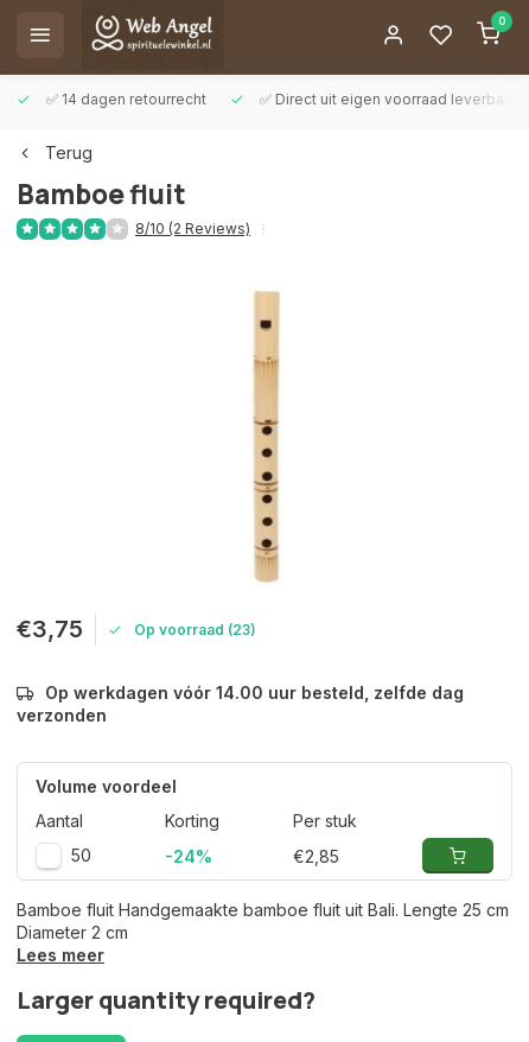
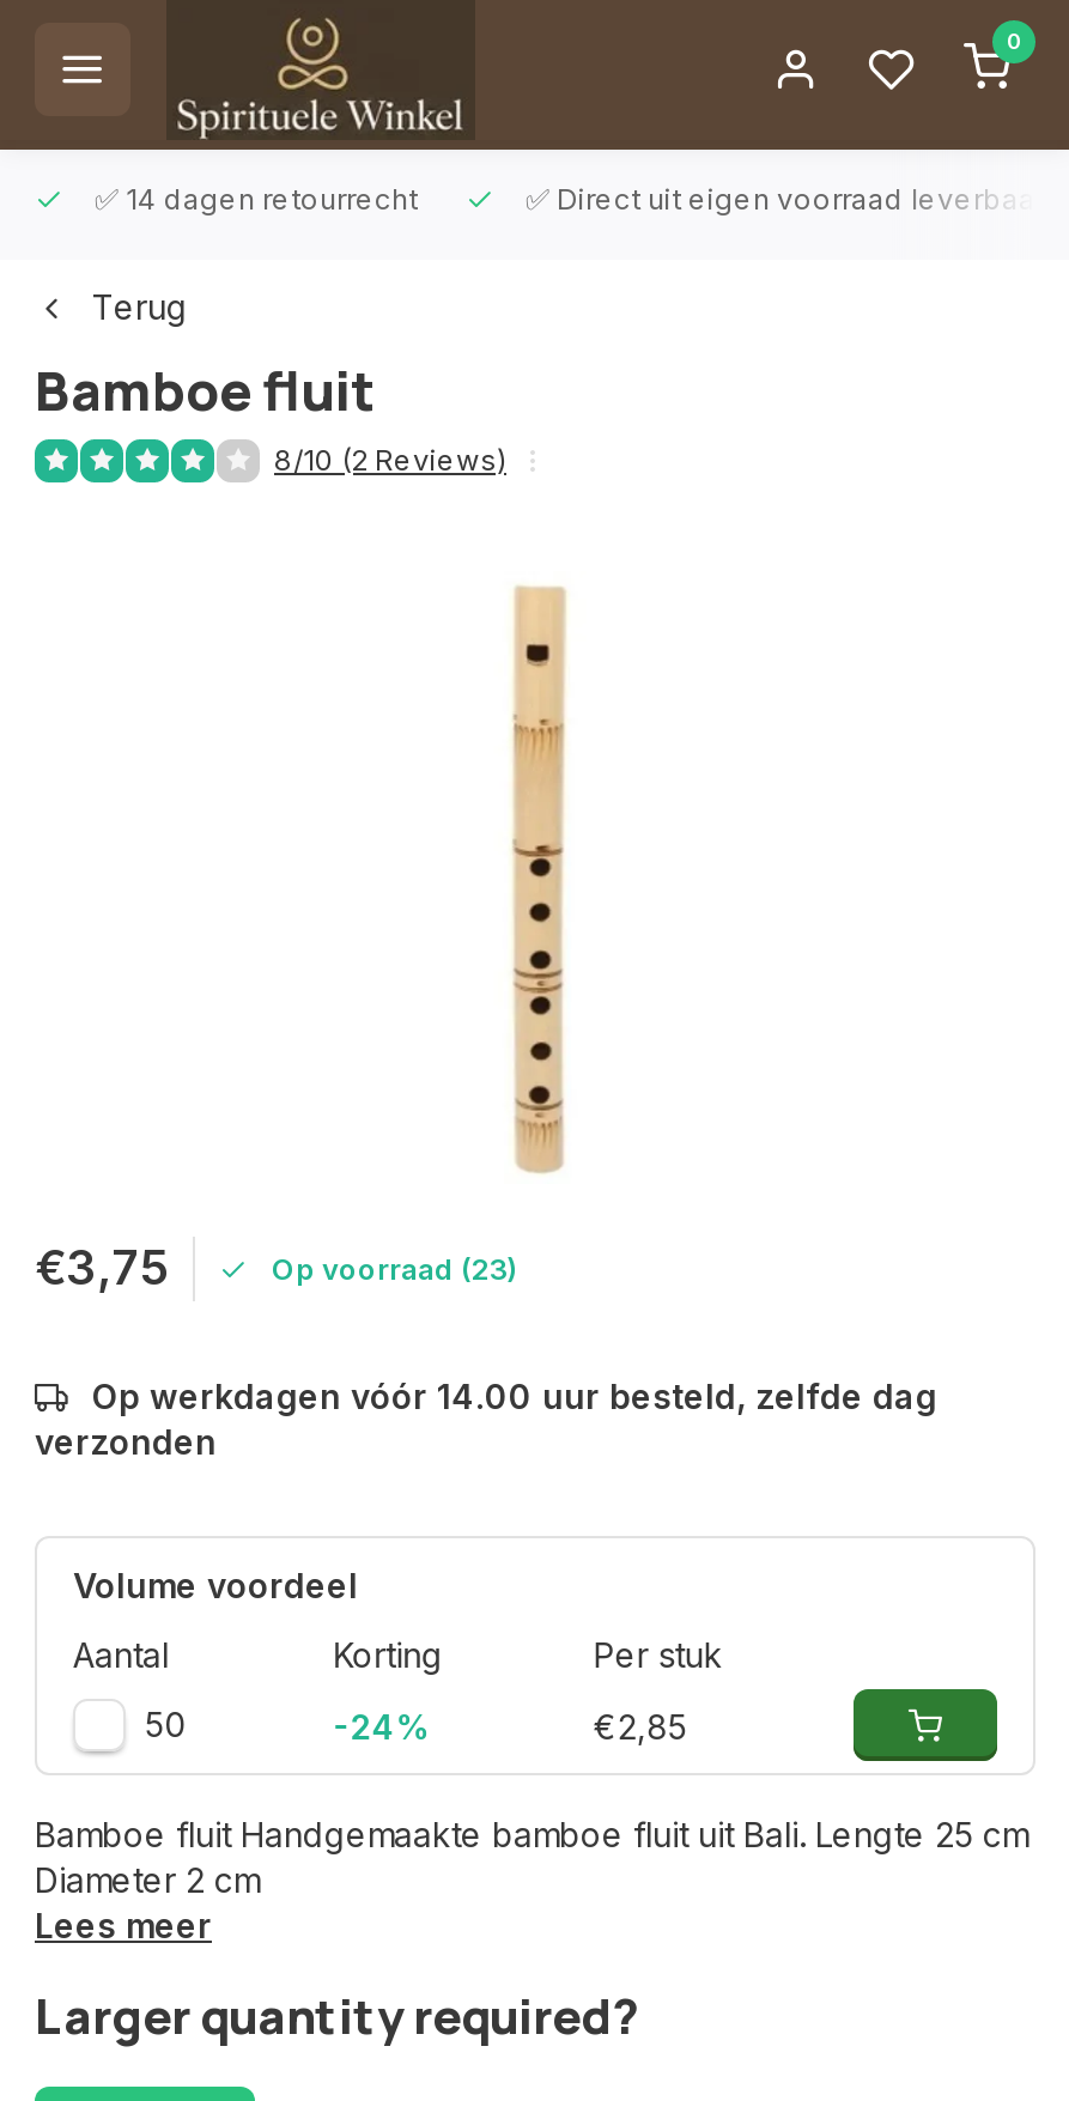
- [image]
+ [image]
